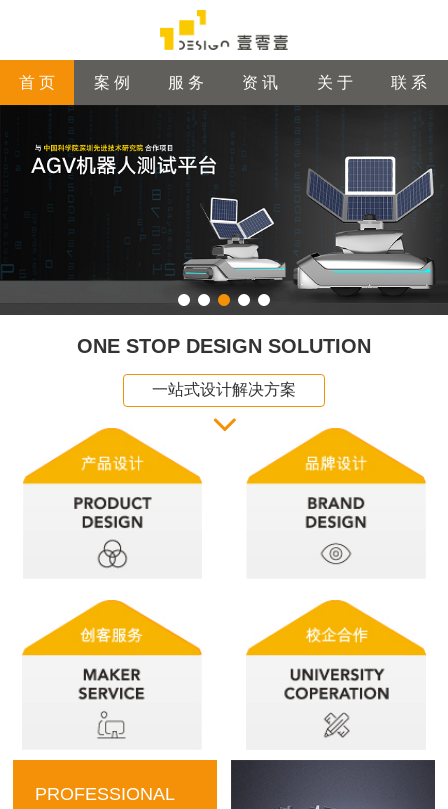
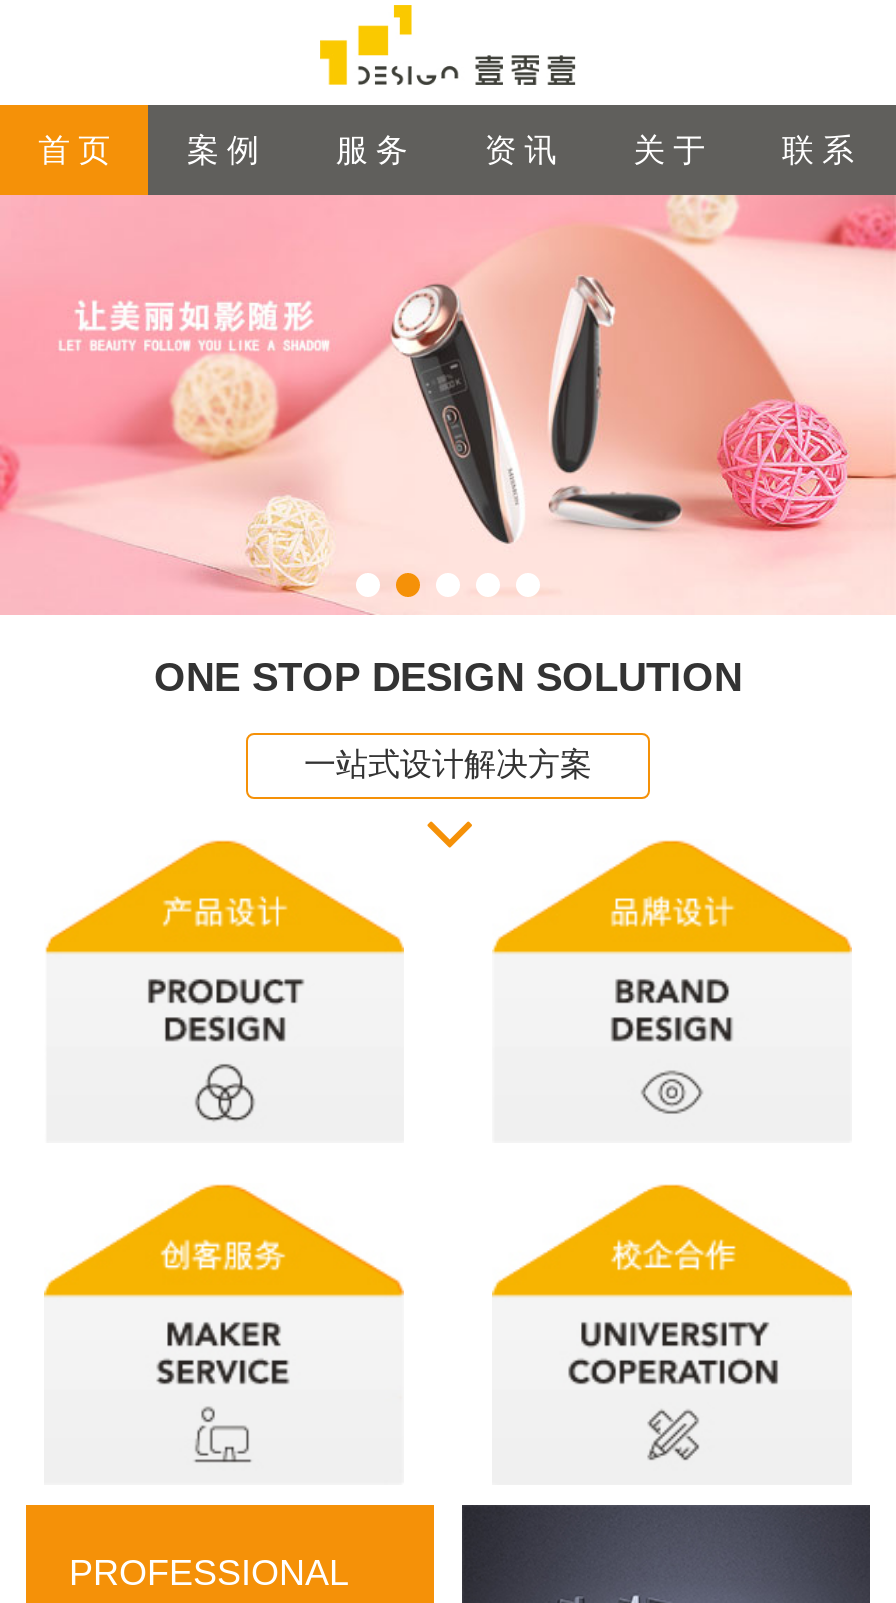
- [image]
+ [image]
